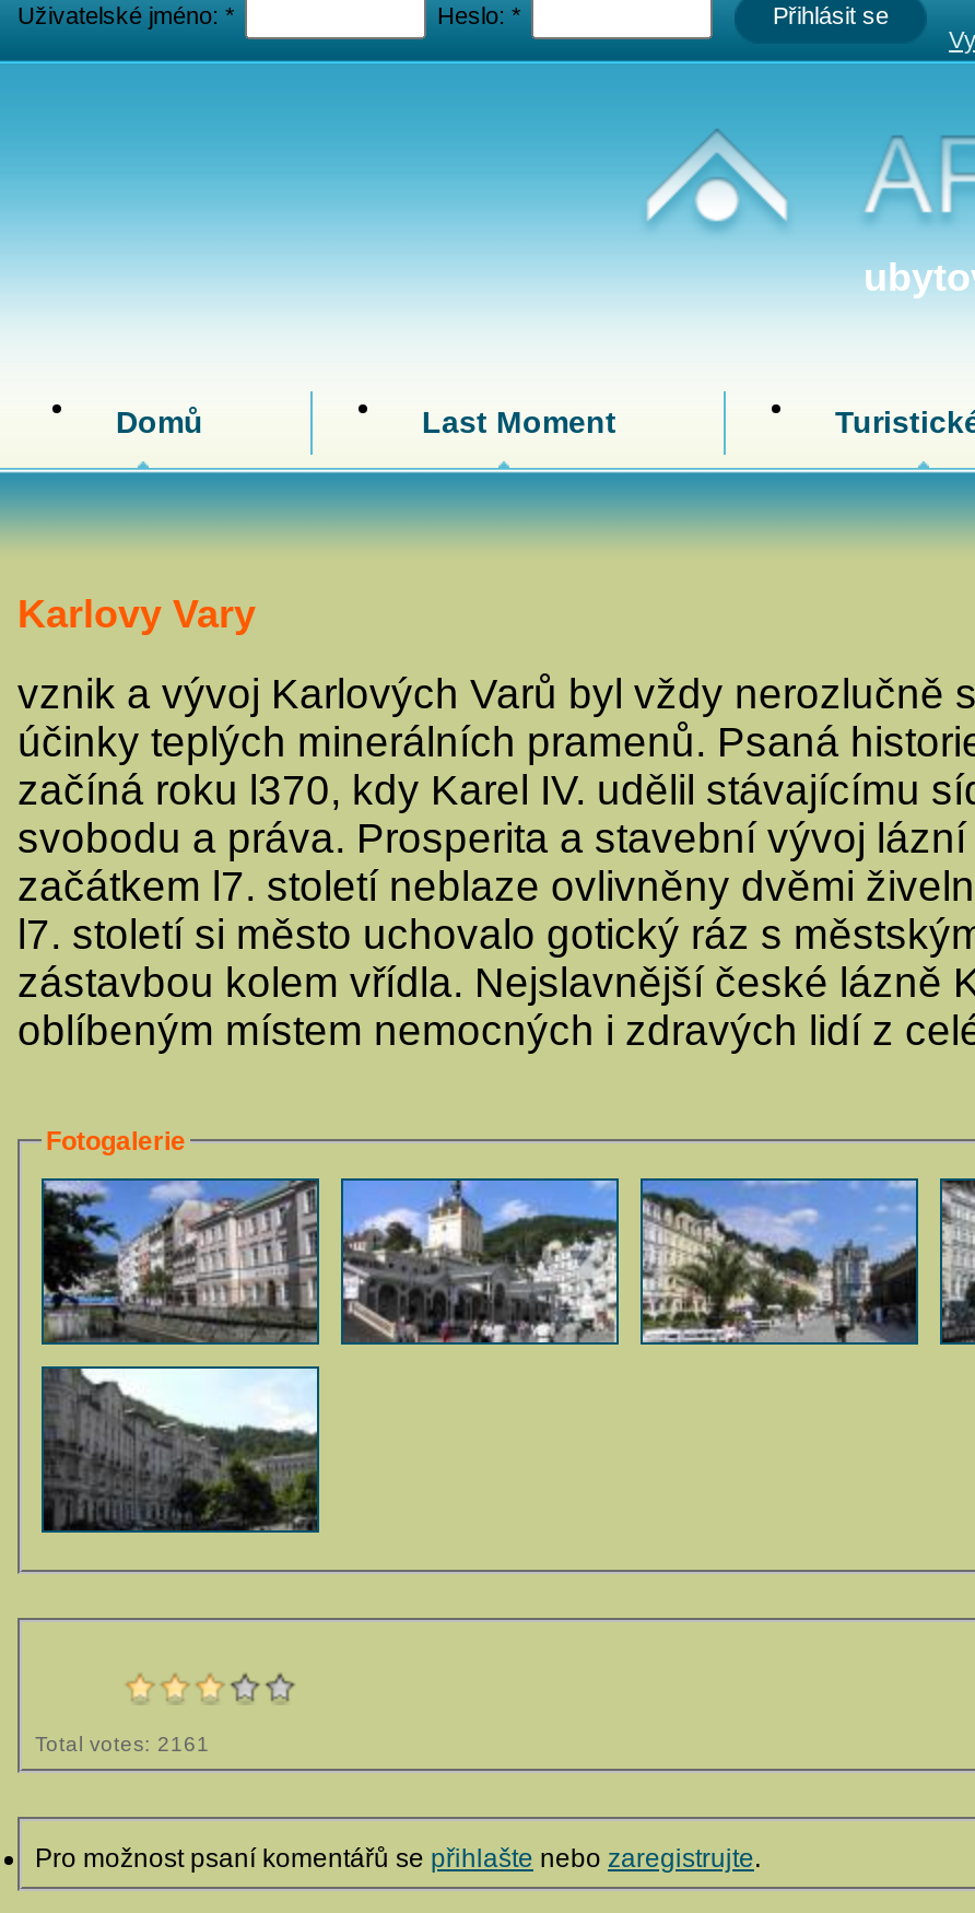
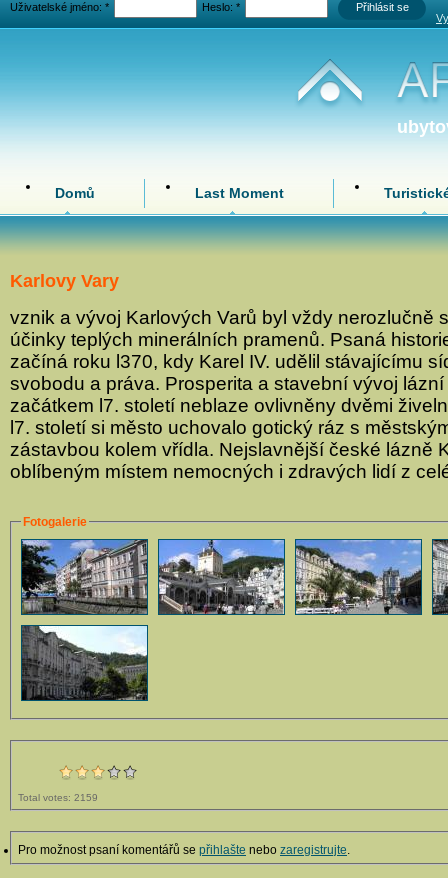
- Total votes: 2161
+ Total votes: 2159
